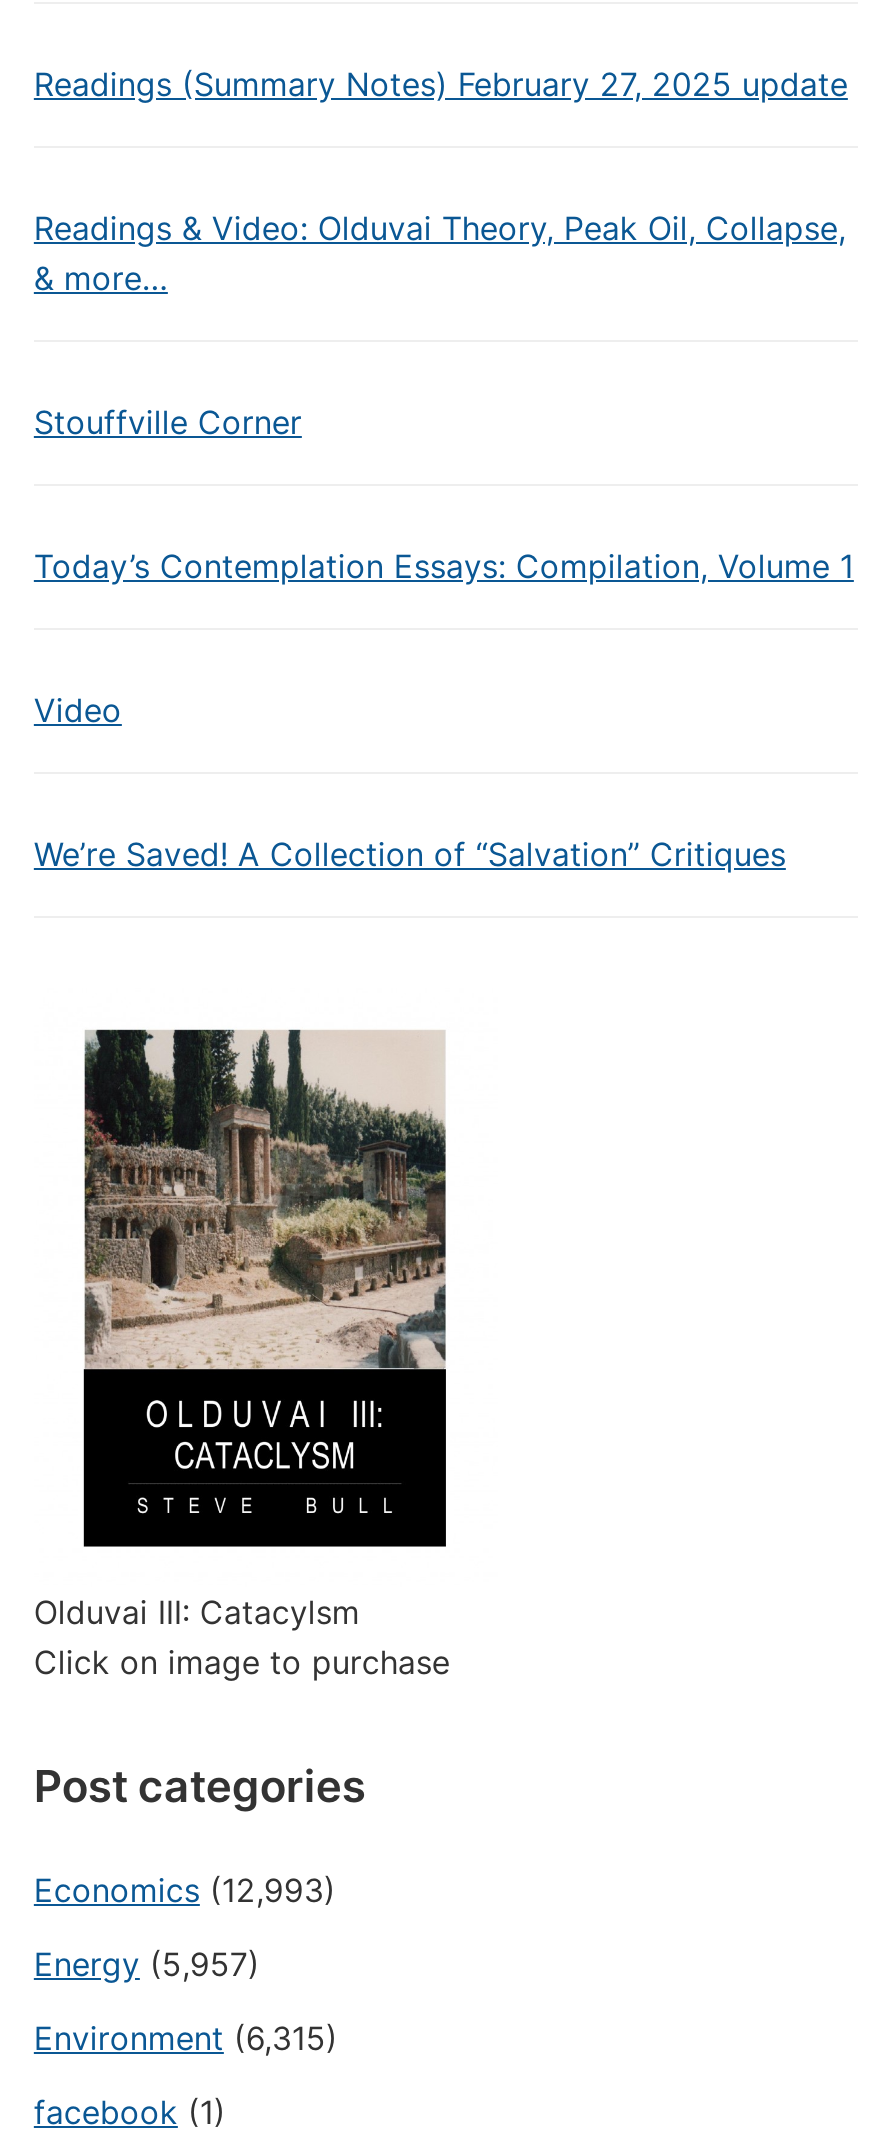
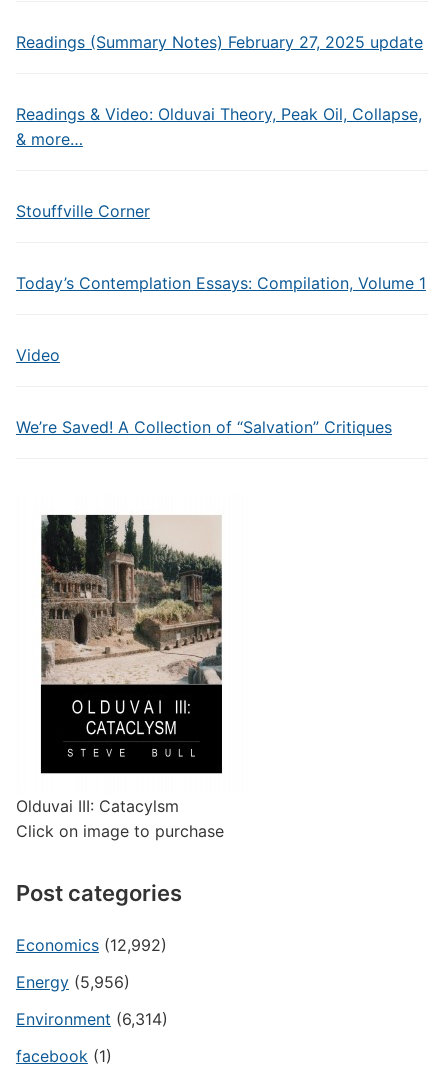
- Economics (12,993)
+ Economics (12,992)

- Energy (5,957)
+ Energy (5,956)

- Environment (6,315)
+ Environment (6,314)
